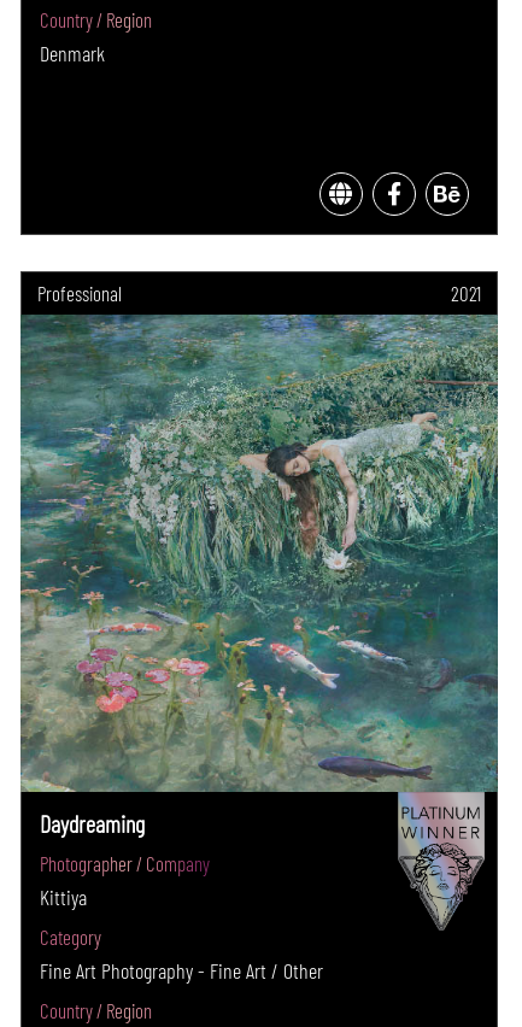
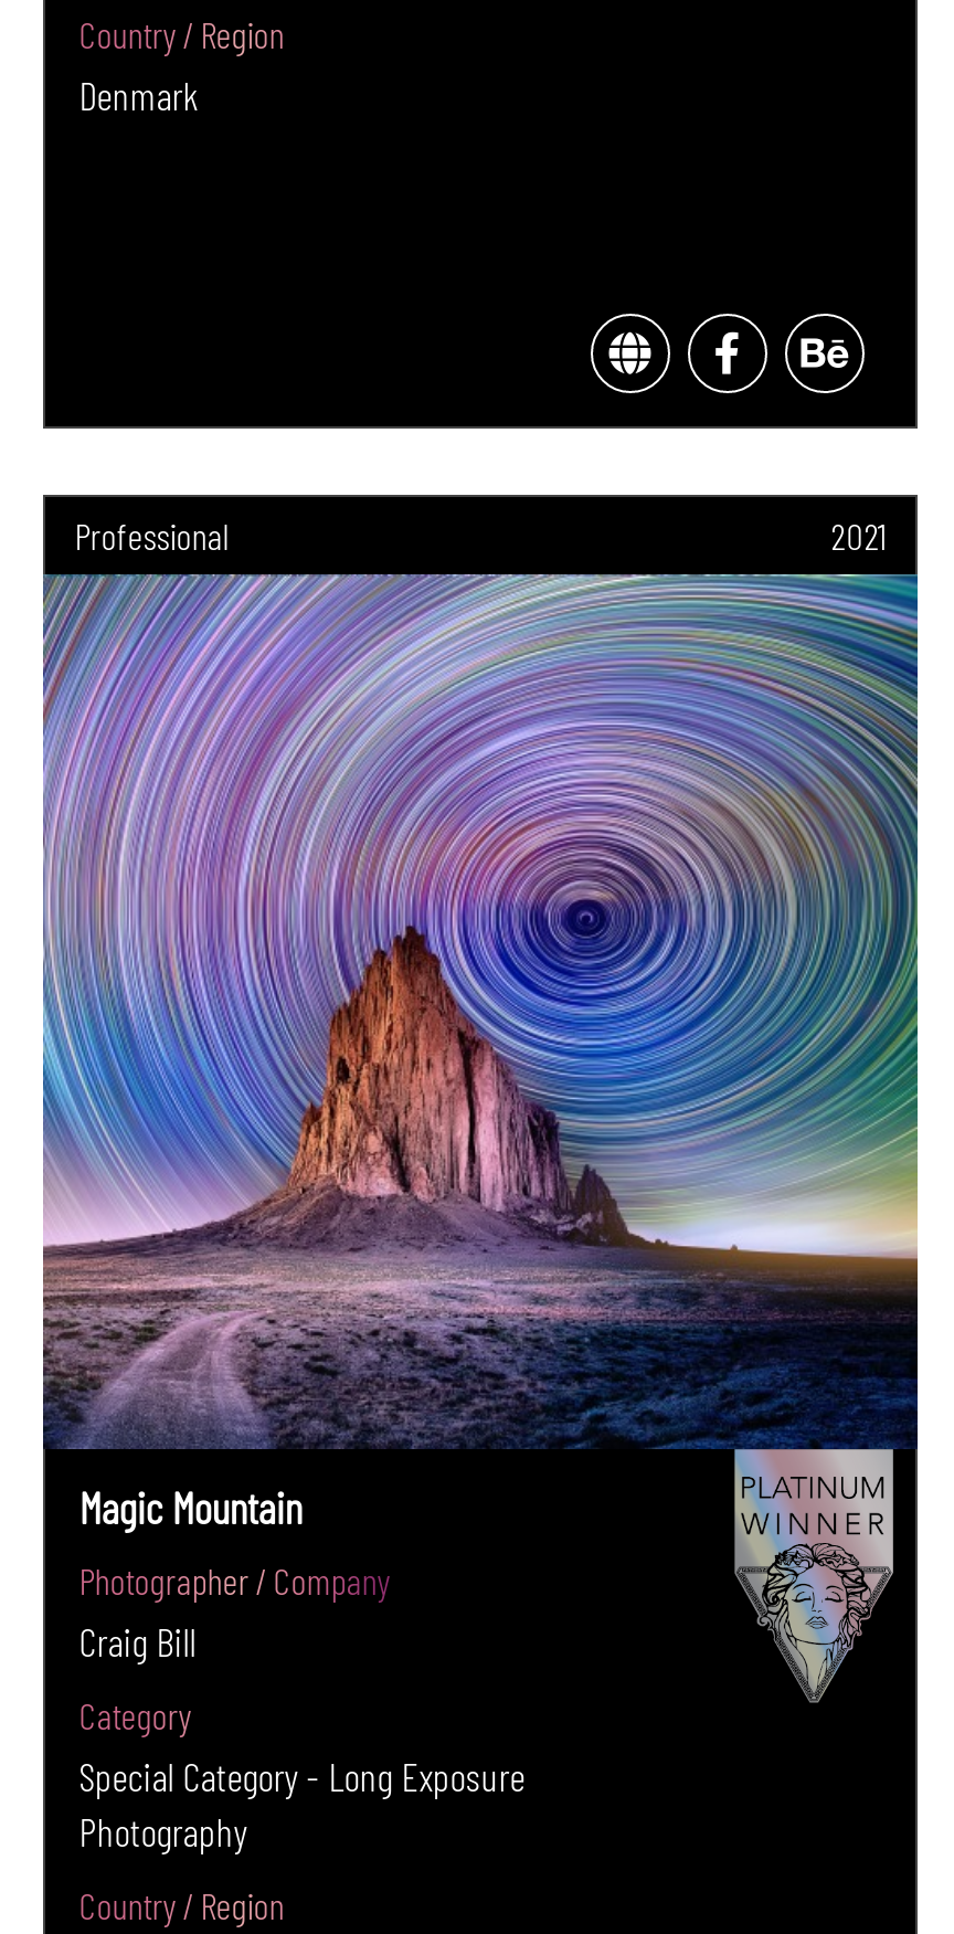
- [image]
- Daydreaming
+ [image]
+ Magic Mountain

- Kittiya
+ Craig Bill

- Fine Art Photography - Fine Art / Other
+ Special Category - Long Exposure
+ Photography
